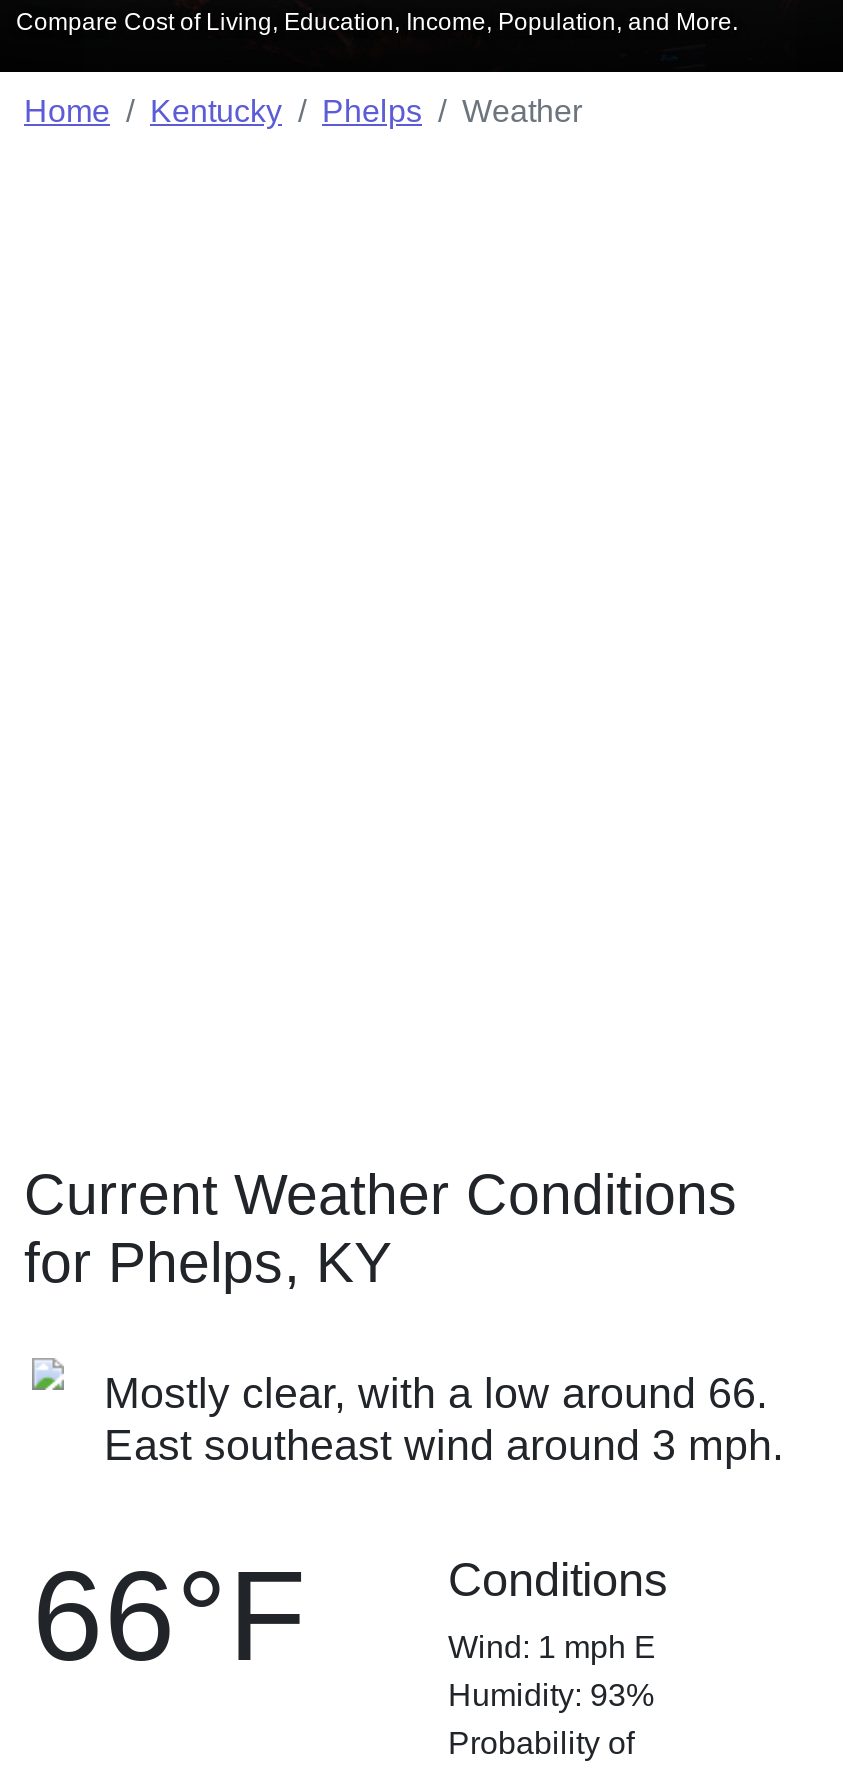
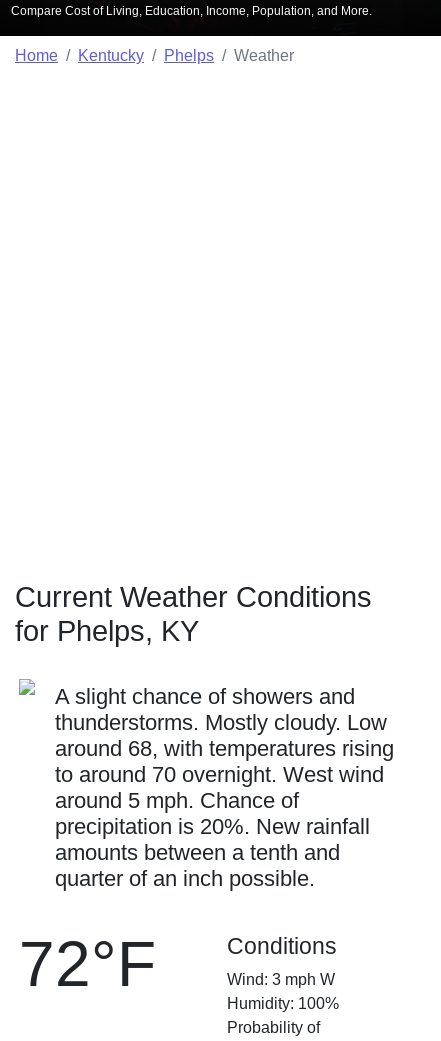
- Mostly clear, with a low around 66.
- East southeast wind around 3 mph.
+ A slight chance of showers and
+ thunderstorms. Mostly cloudy. Low
+ around 68, with temperatures rising
+ to around 70 overnight. West wind
+ around 5 mph. Chance of
+ precipitation is 20%. New rainfall
+ amounts between a tenth and
+ quarter of an inch possible.

- 66°F
+ 72°F

- Wind: 1 mph E
+ Wind: 3 mph W

- Humidity: 93%
+ Humidity: 100%
